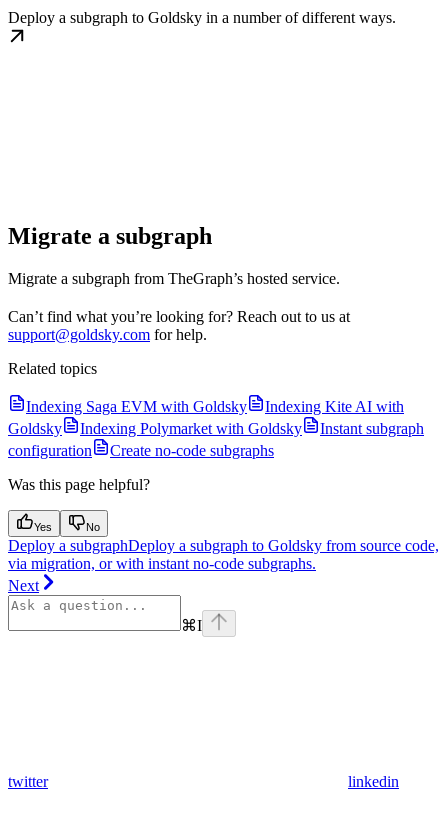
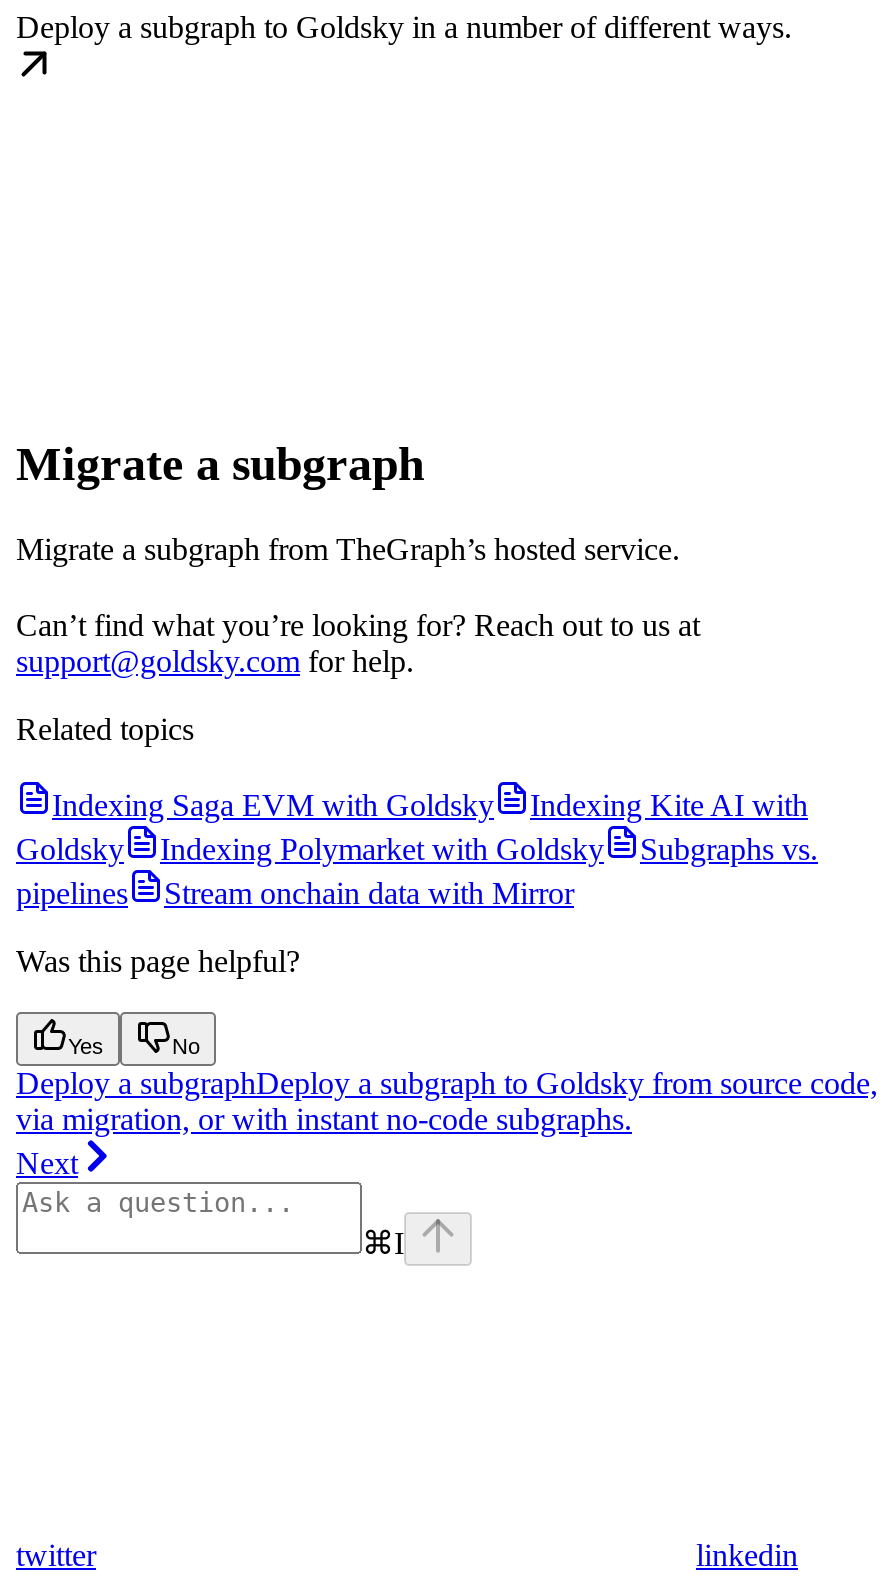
- Instant subgraph
- configuration
- Create no-code subgraphs
+ Subgraphs vs.
+ pipelines
+ Stream onchain data with Mirror
